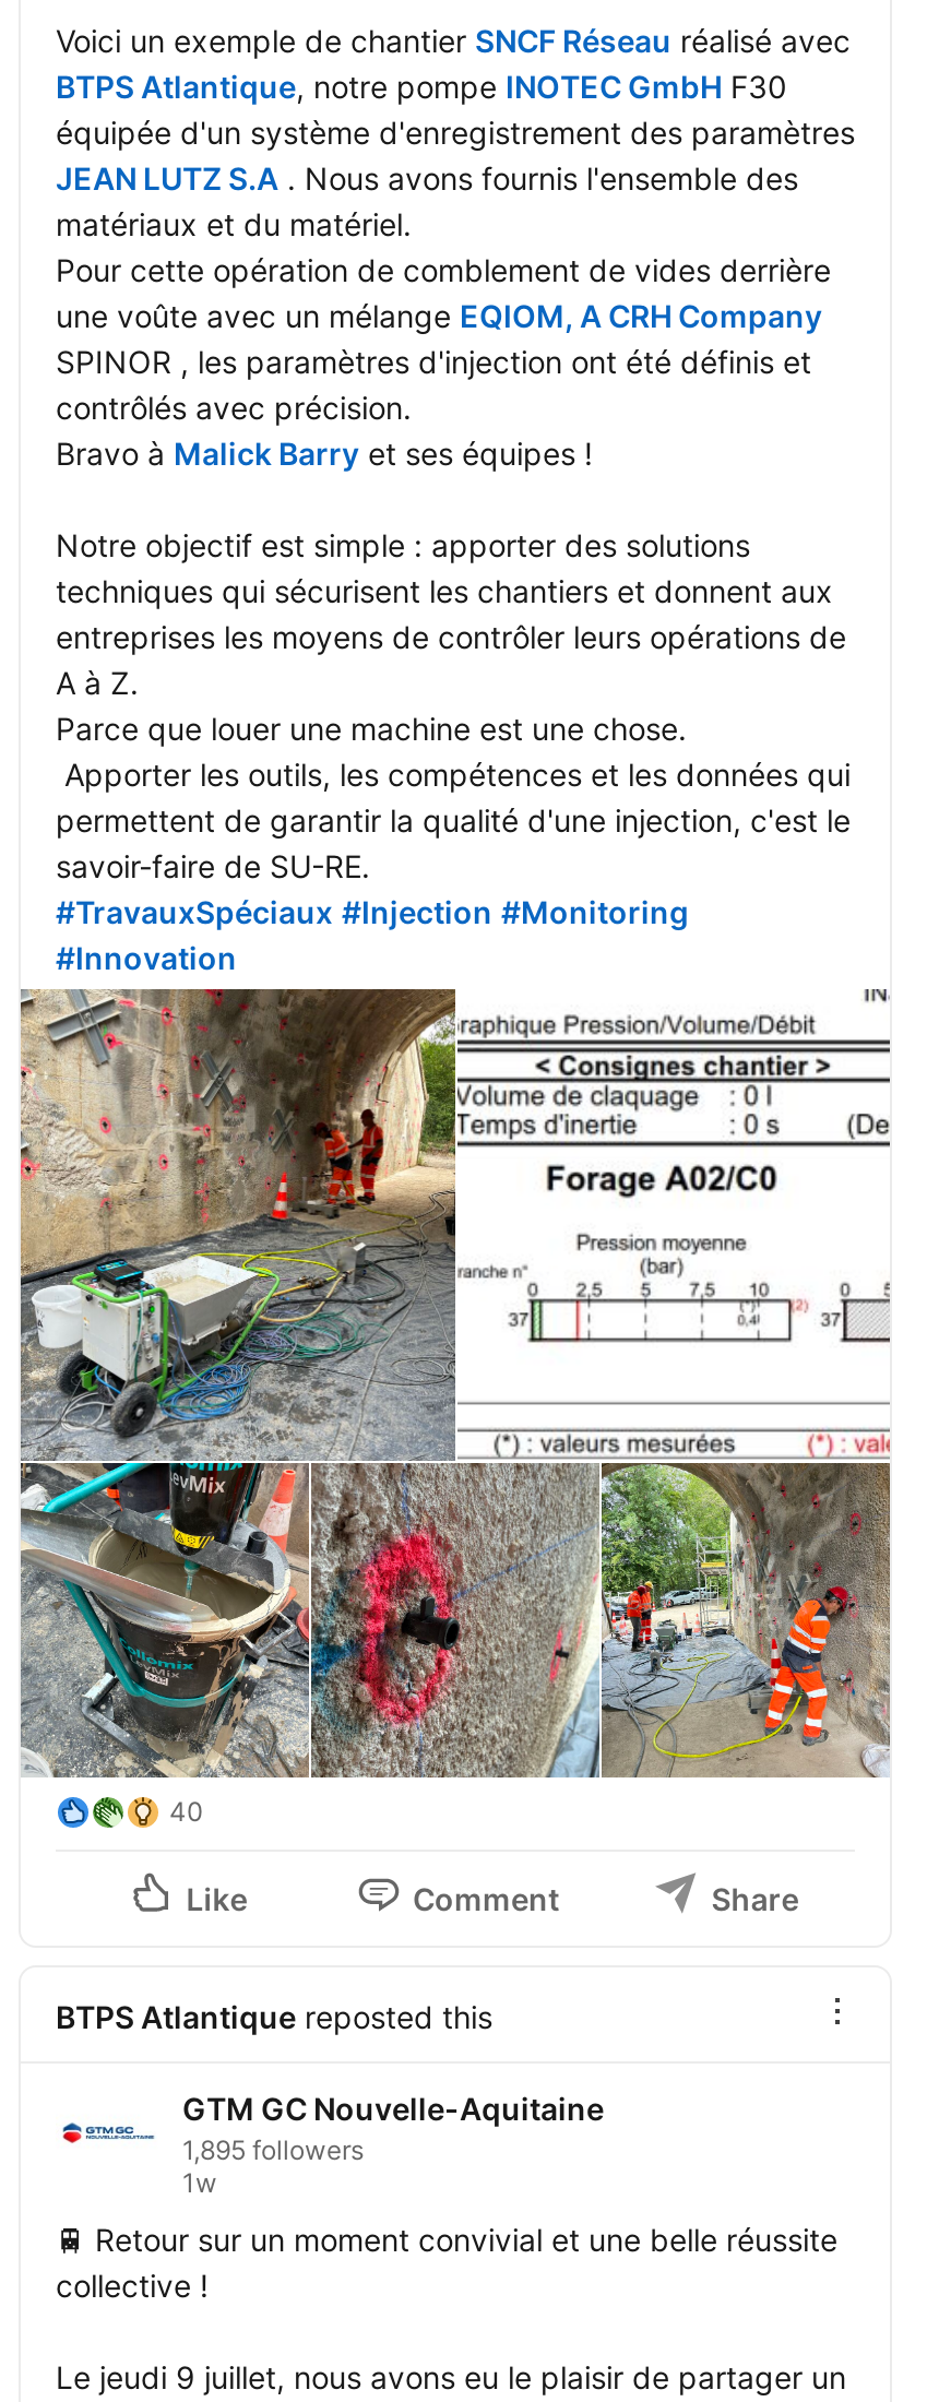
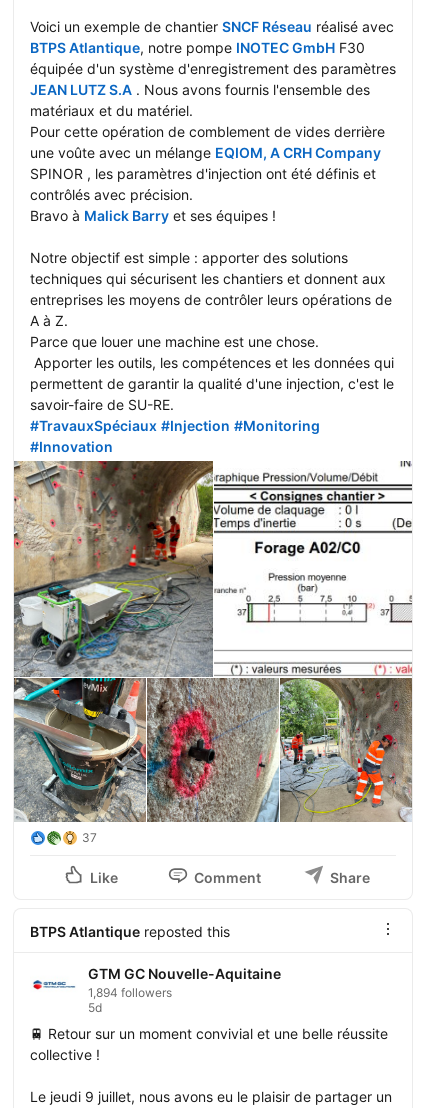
- 40
+ 37

- 1,895 followers
- 1w
+ 1,894 followers
+ 5d
